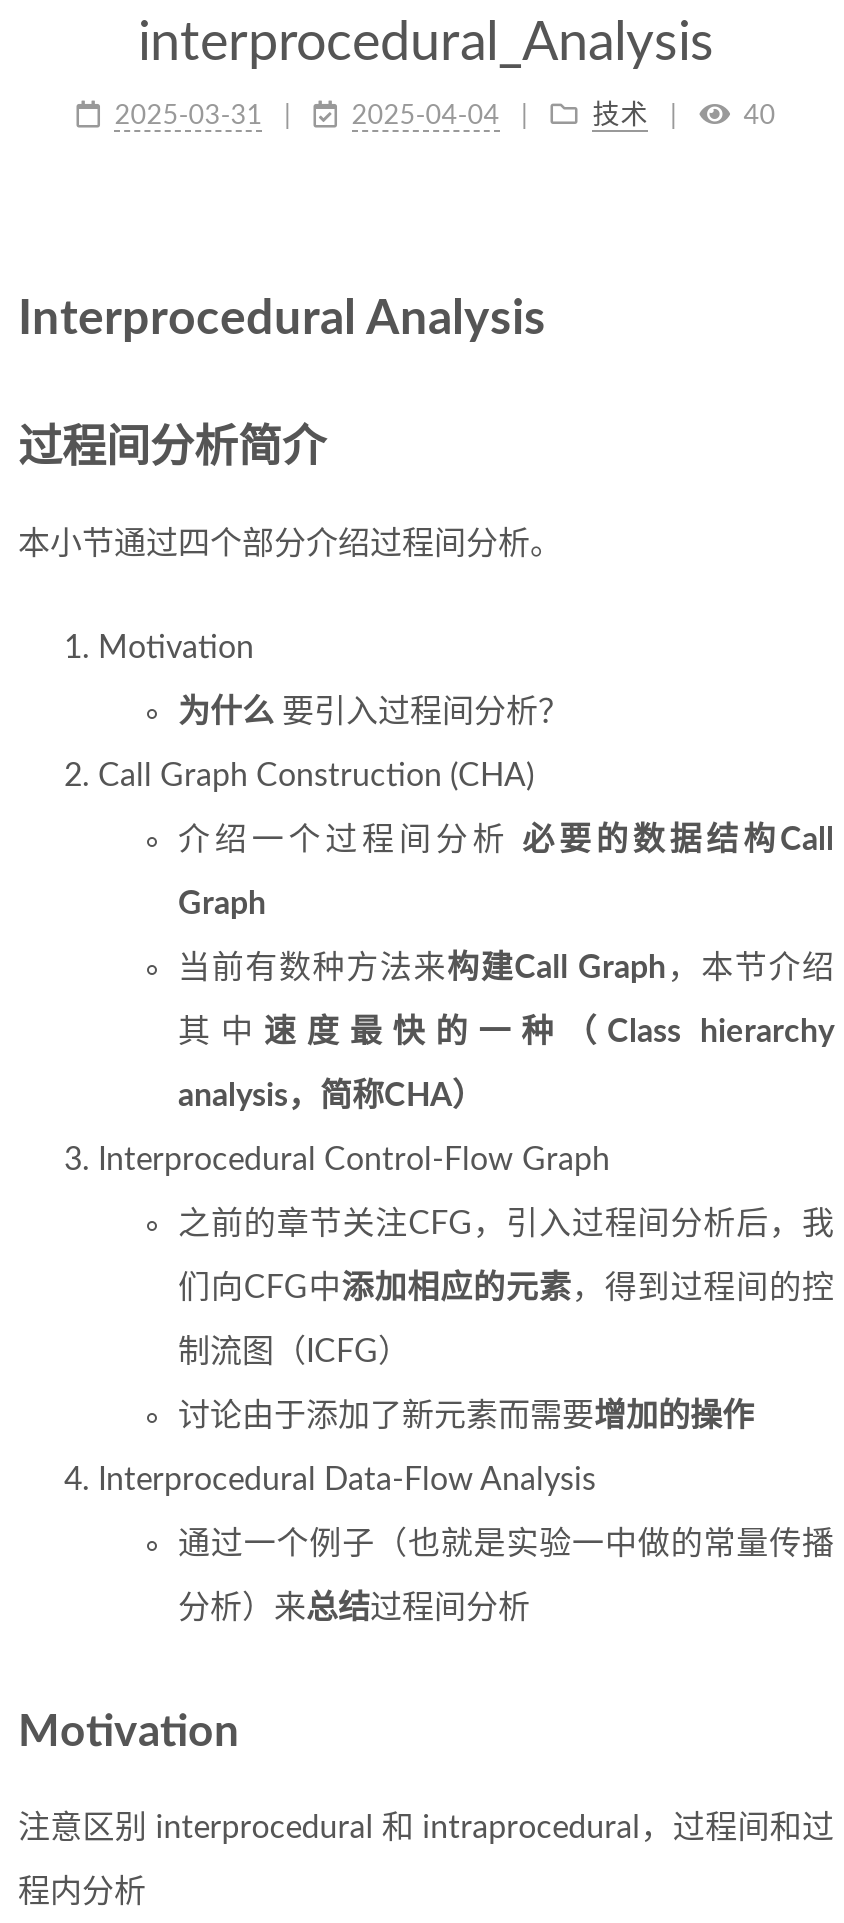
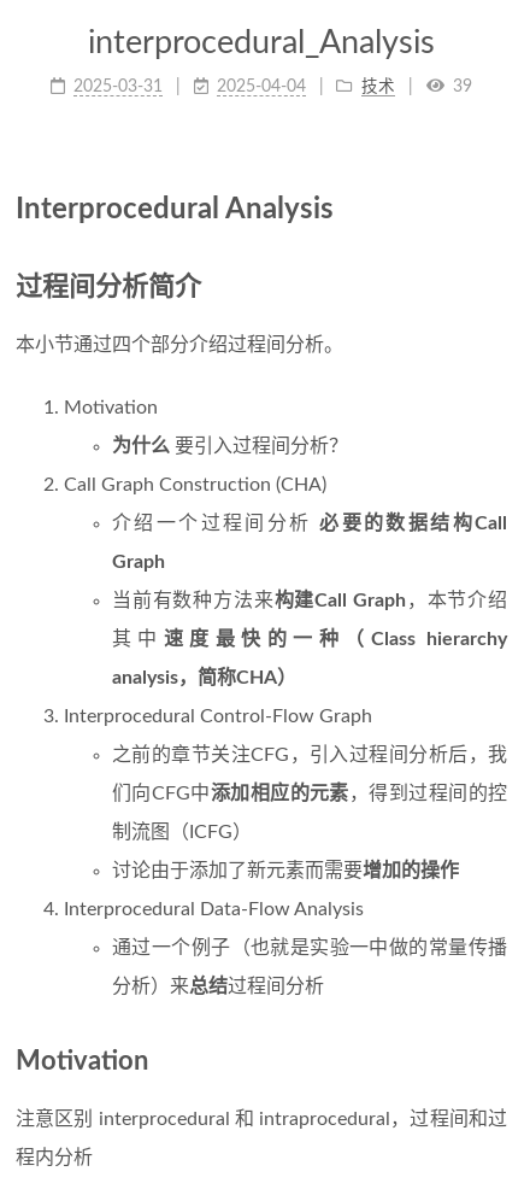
- 40
+ 39
